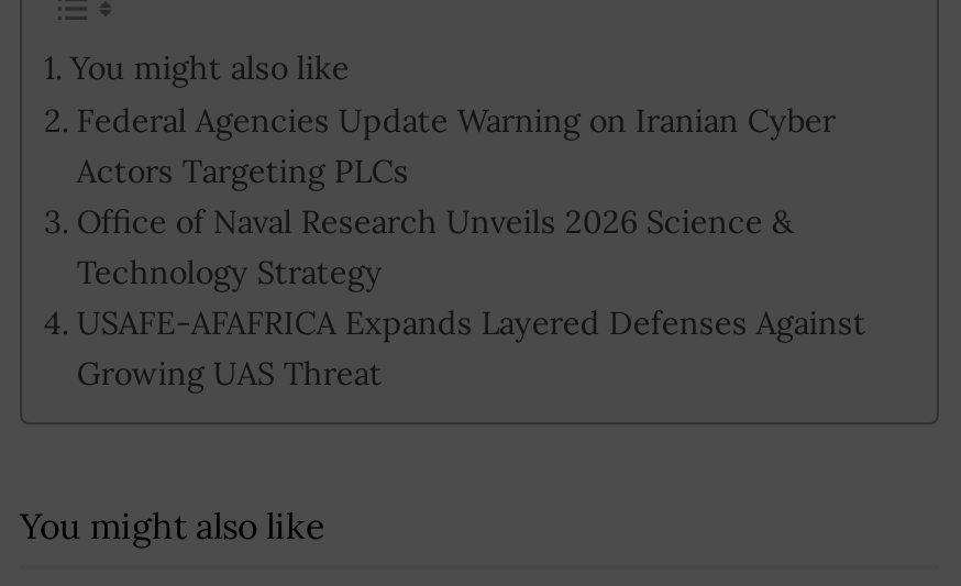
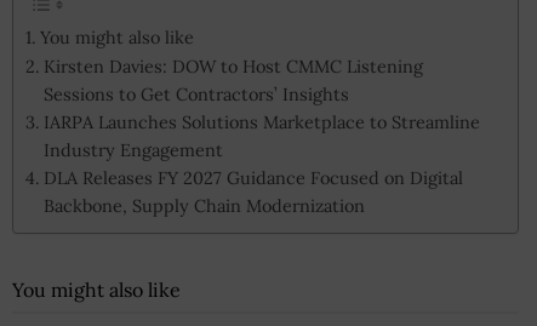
- Federal Agencies Update Warning on Iranian Cyber
- Actors Targeting PLCs
- Office of Naval Research Unveils 2026 Science &
- Technology Strategy
- USAFE-AFAFRICA Expands Layered Defenses Against
- Growing UAS Threat
+ Kirsten Davies: DOW to Host CMMC Listening
+ Sessions to Get Contractors’ Insights
+ IARPA Launches Solutions Marketplace to Streamline
+ Industry Engagement
+ DLA Releases FY 2027 Guidance Focused on Digital
+ Backbone, Supply Chain Modernization
